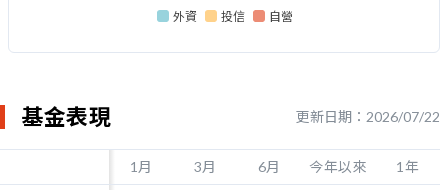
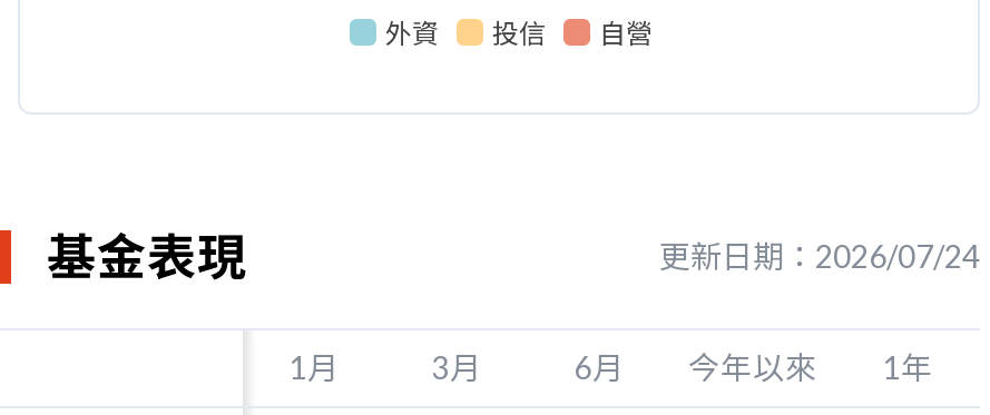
- 更新日期：2026/07/22
+ 更新日期：2026/07/24
